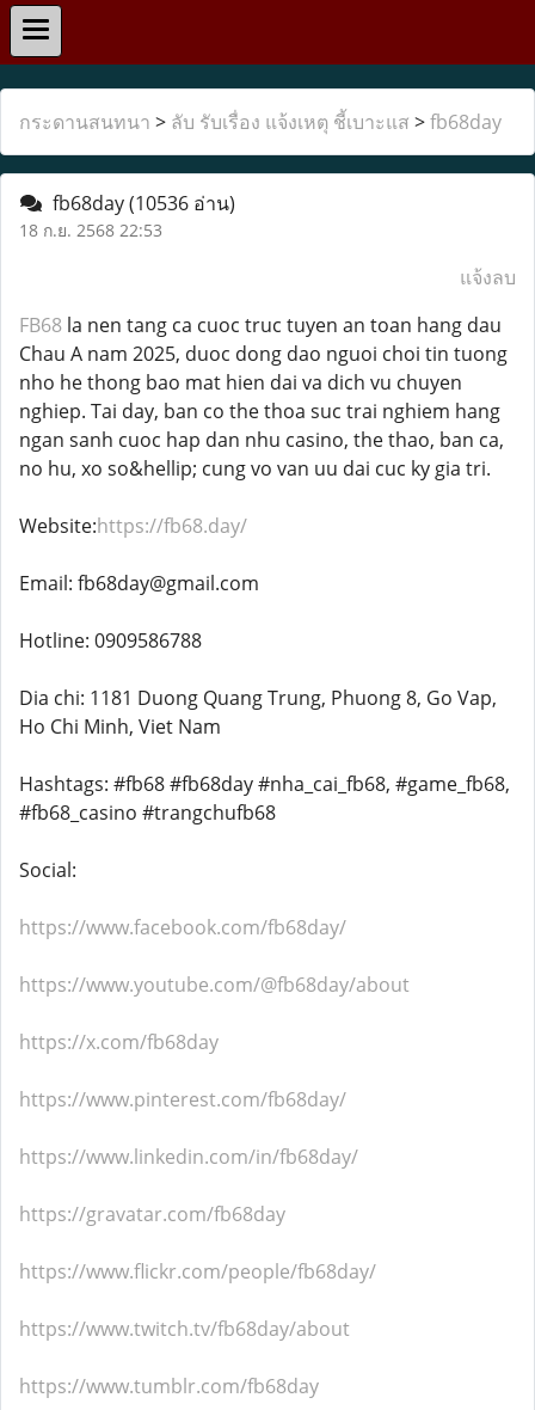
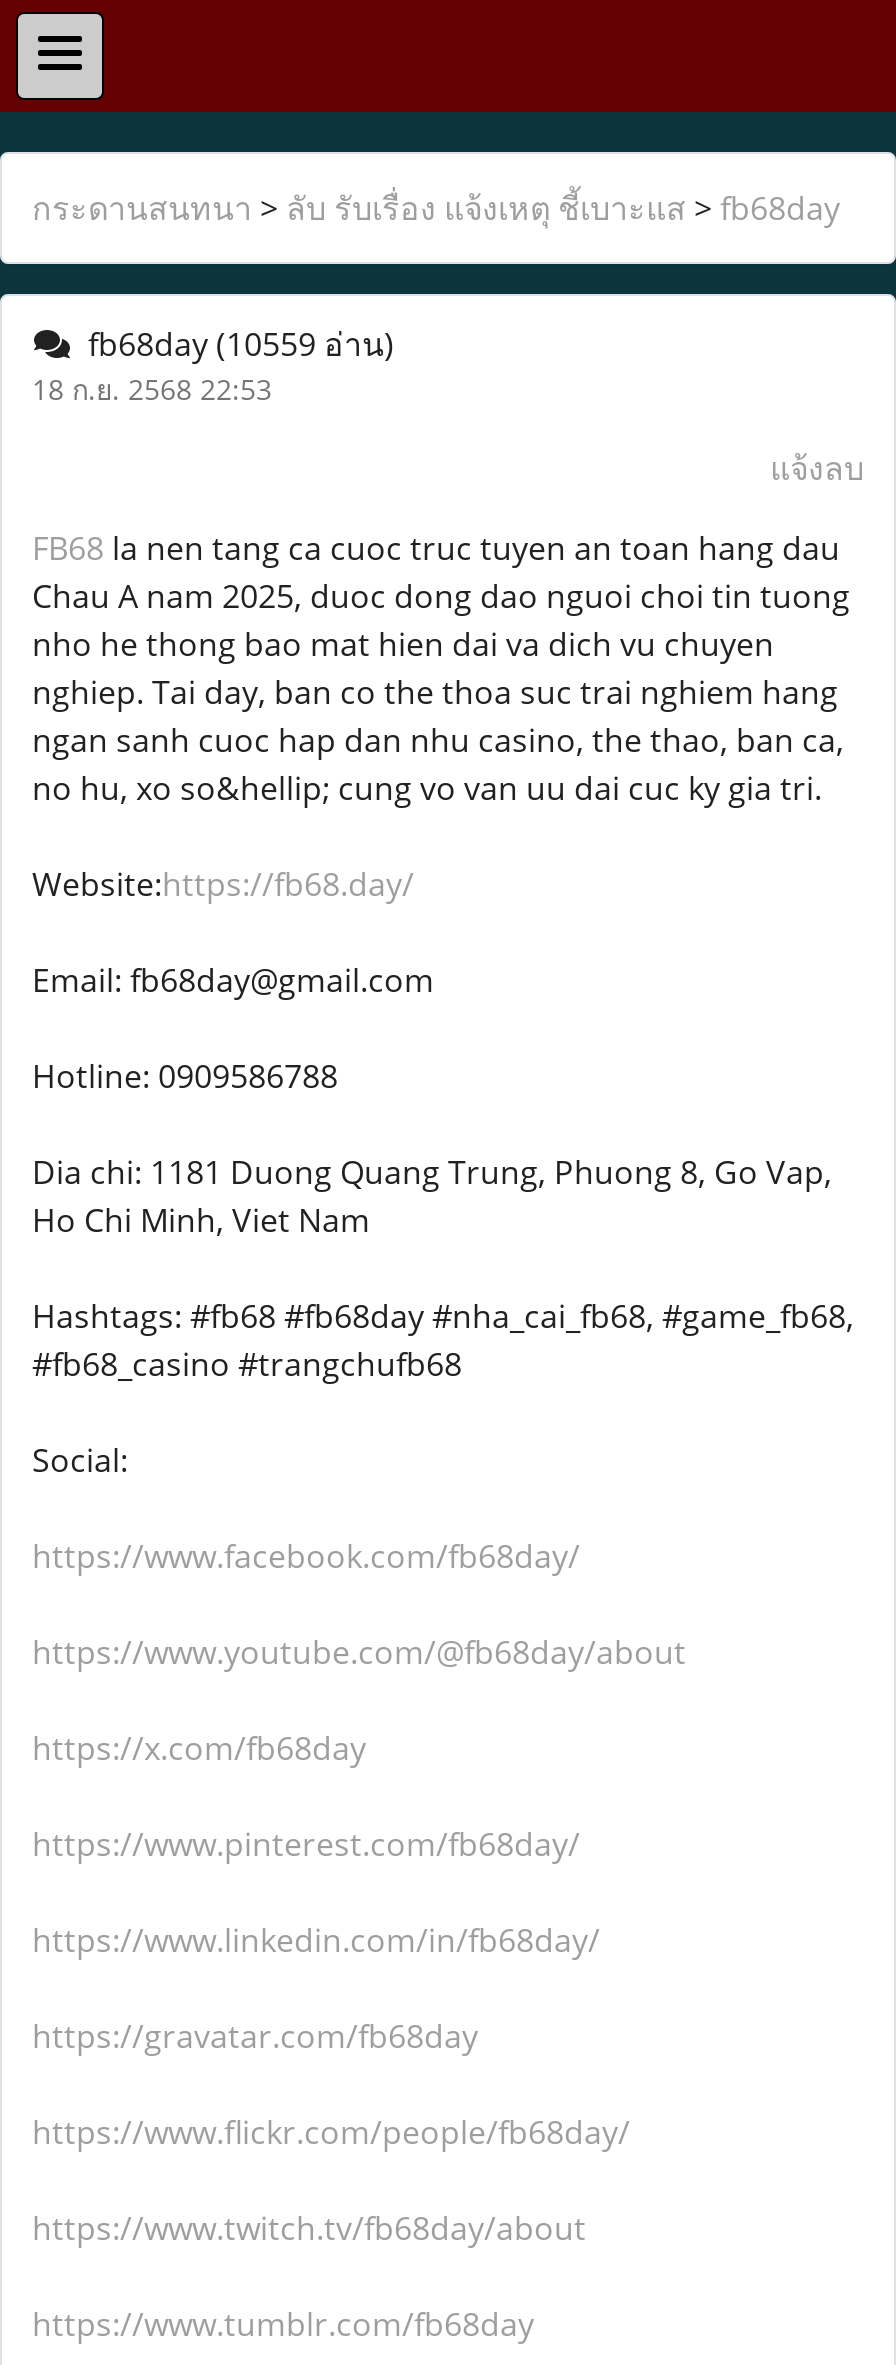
- fb68day (10536 อ่าน)
+ fb68day (10559 อ่าน)
